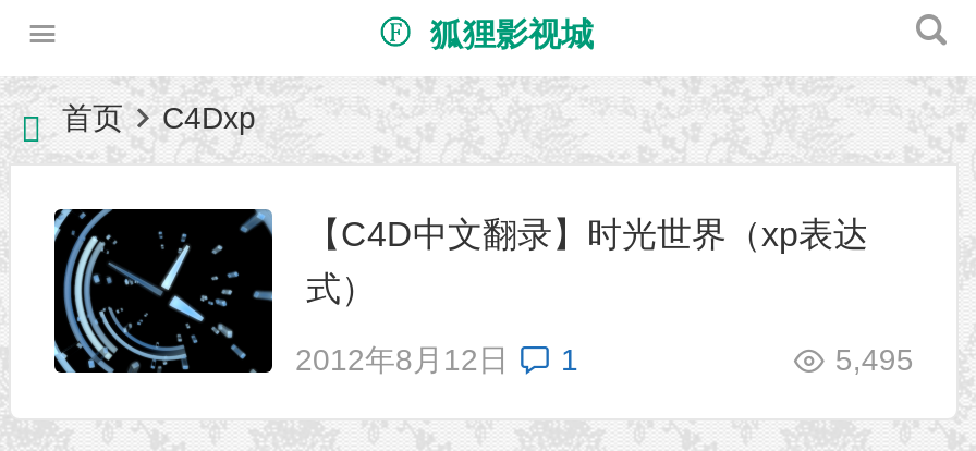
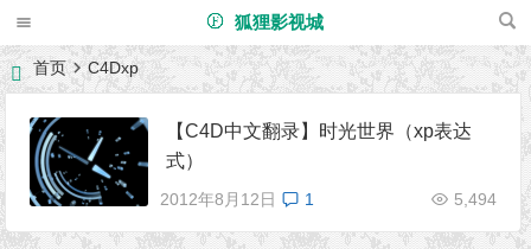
- 5,495
+ 5,494
